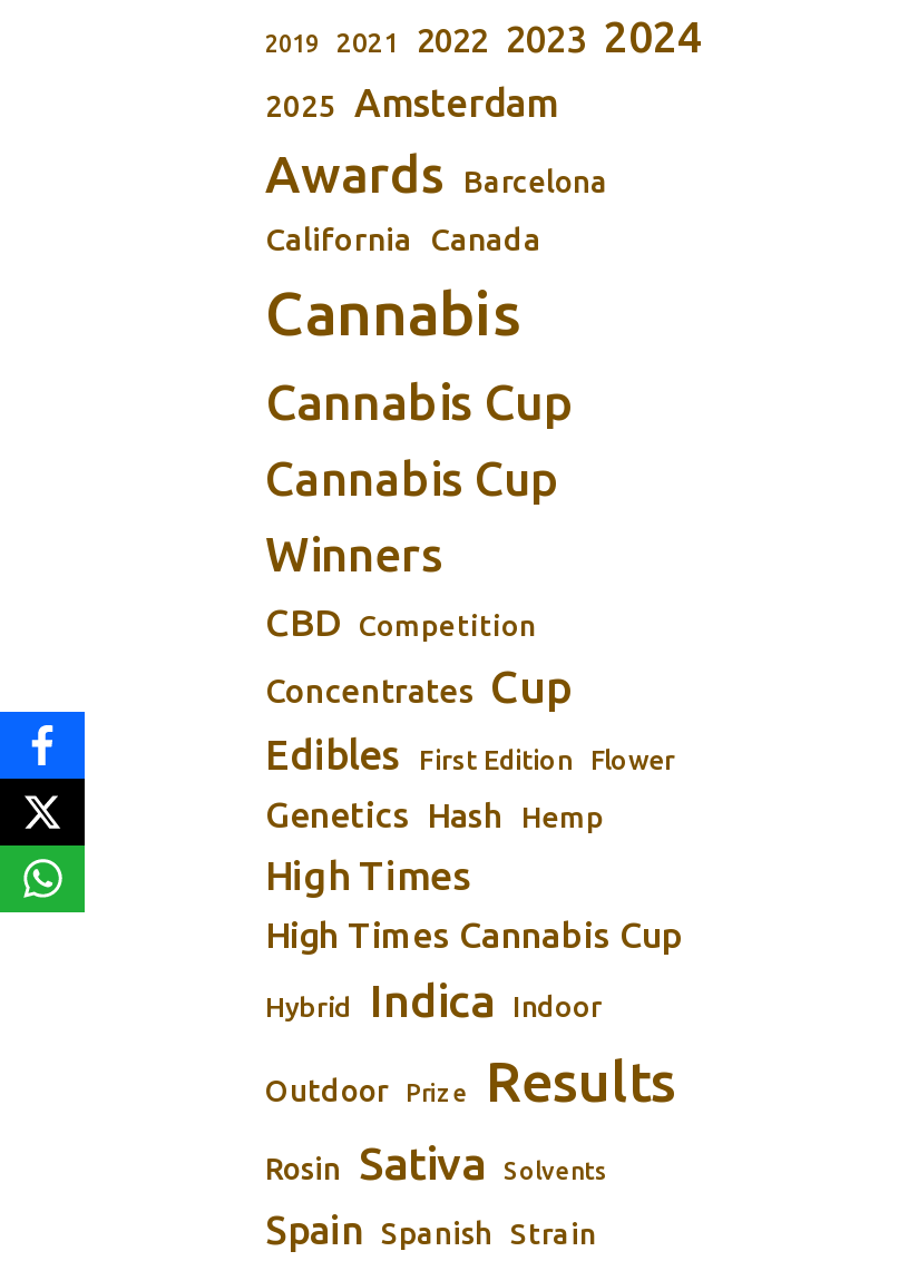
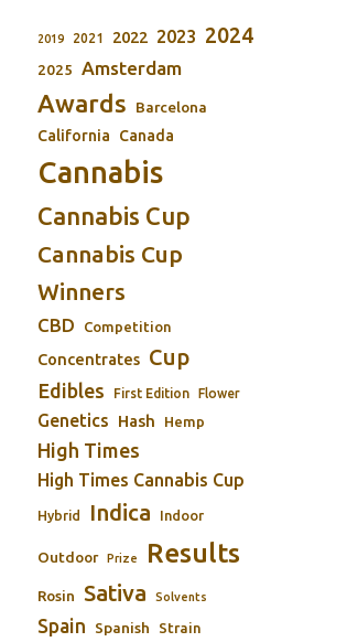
- [image]
